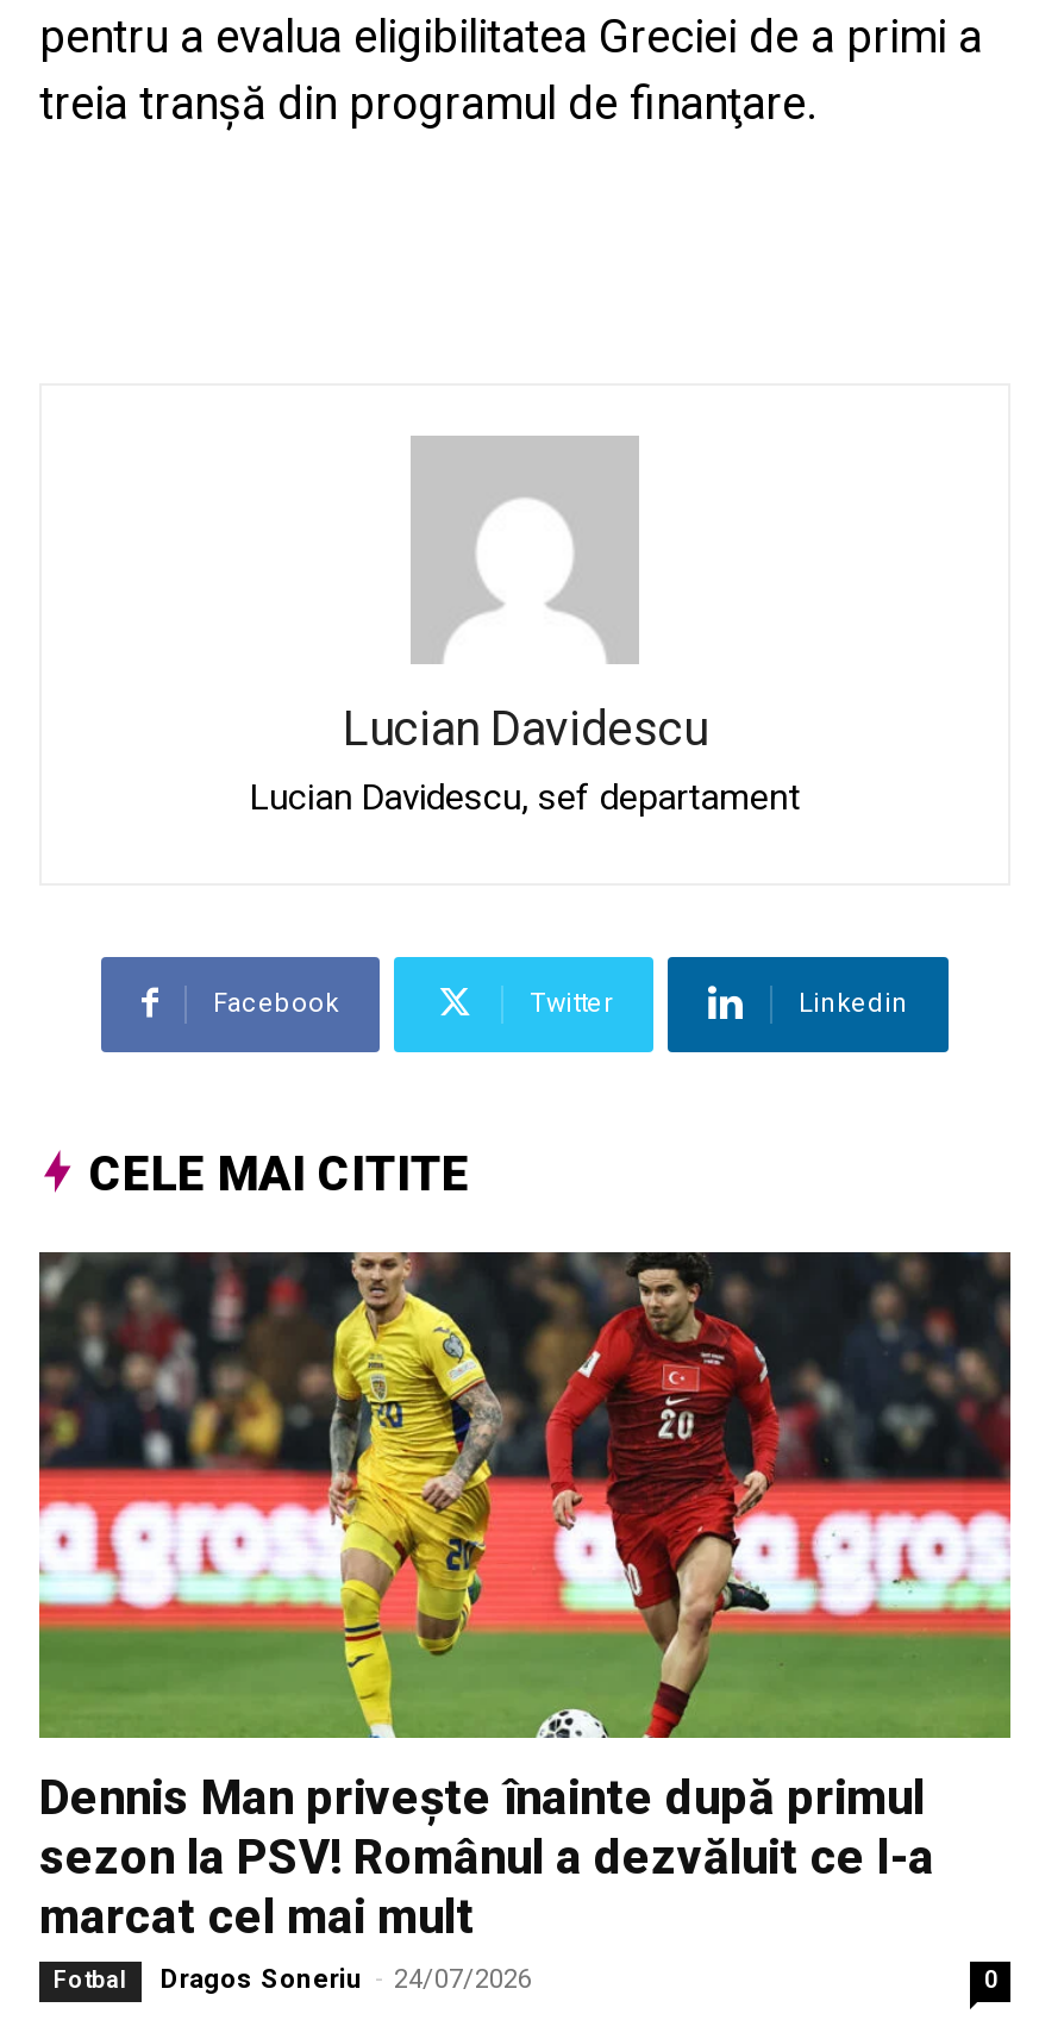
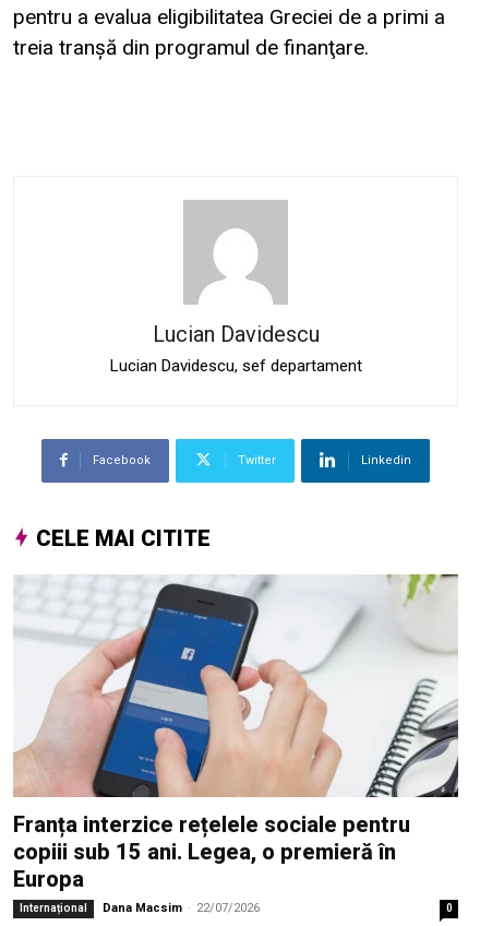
- [image]
- Dennis Man privește înainte după primul
- sezon la PSV! Românul a dezvăluit ce l-a
- marcat cel mai mult
- Fotbal
- Dragos Soneriu - 24/07/2026
+ [image]
+ Franța interzice rețelele sociale pentru
+ copiii sub 15 ani. Legea, o premieră în
+ Europa
+ Internațional
+ Dana Macsim - 22/07/2026
